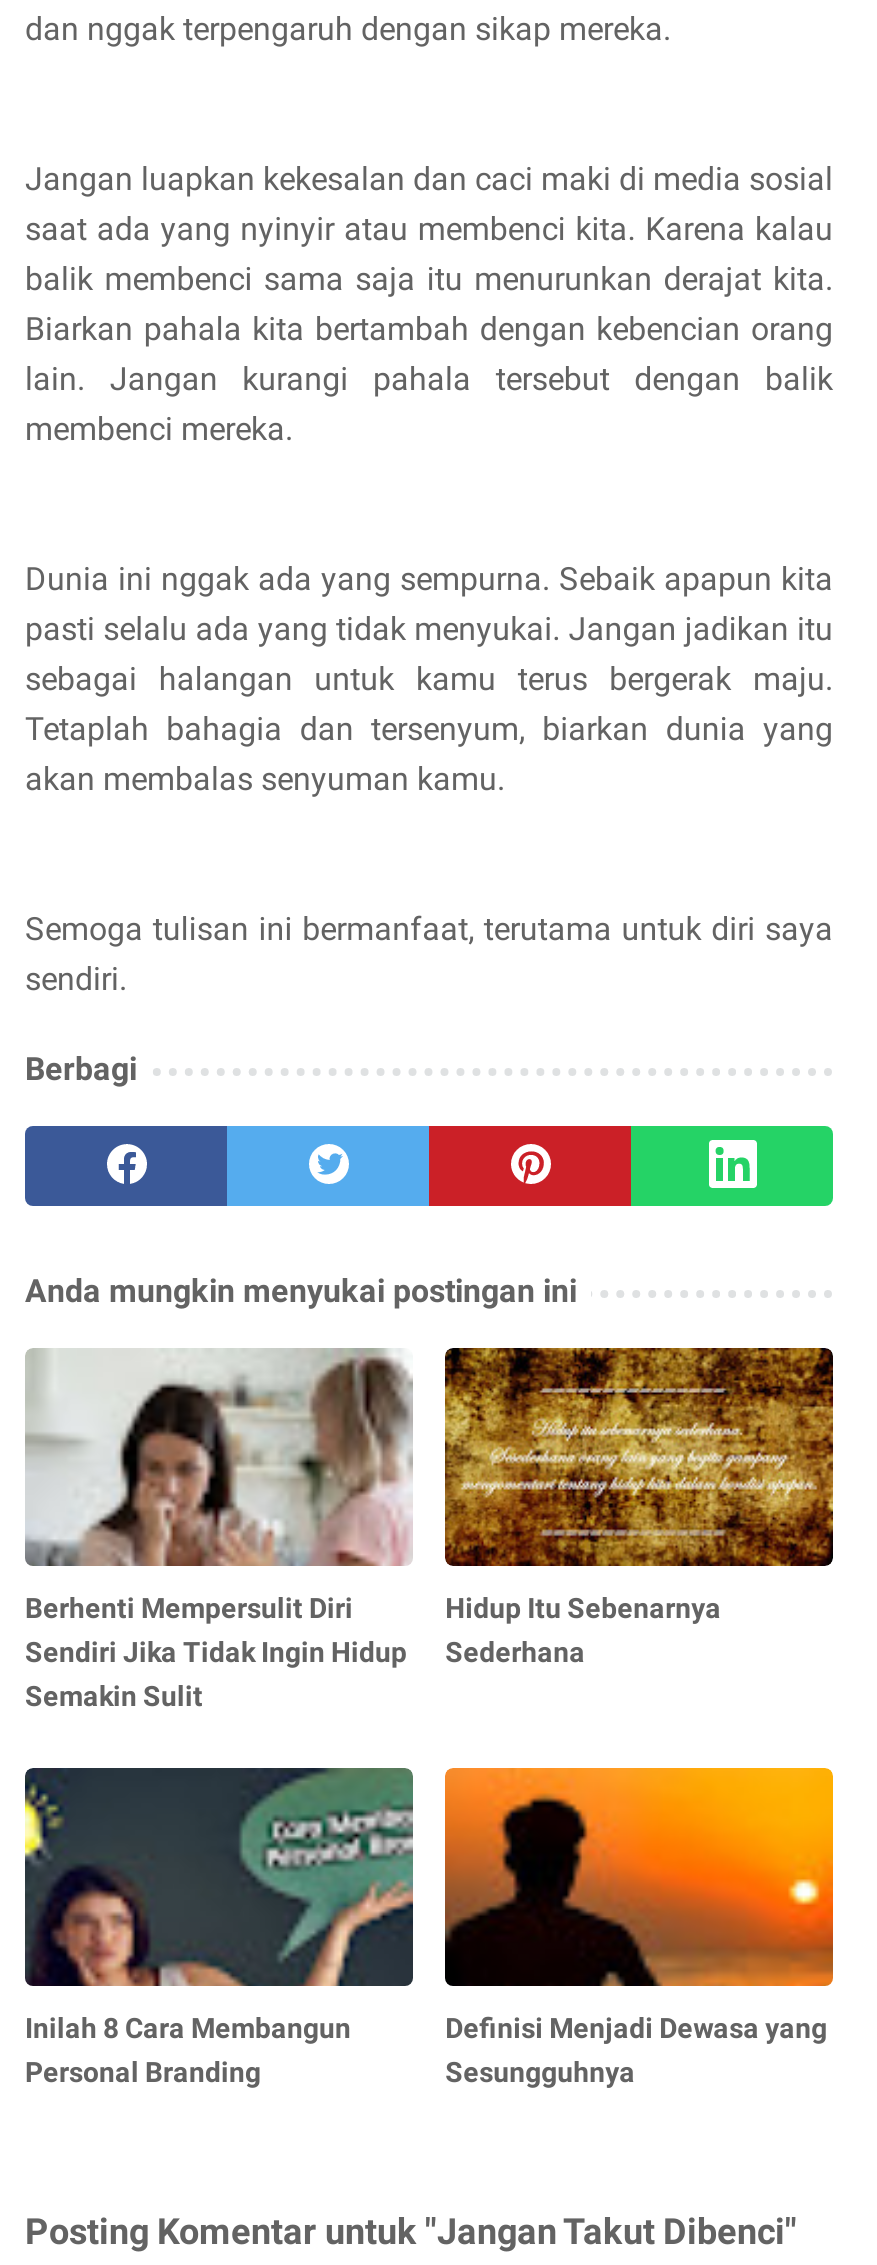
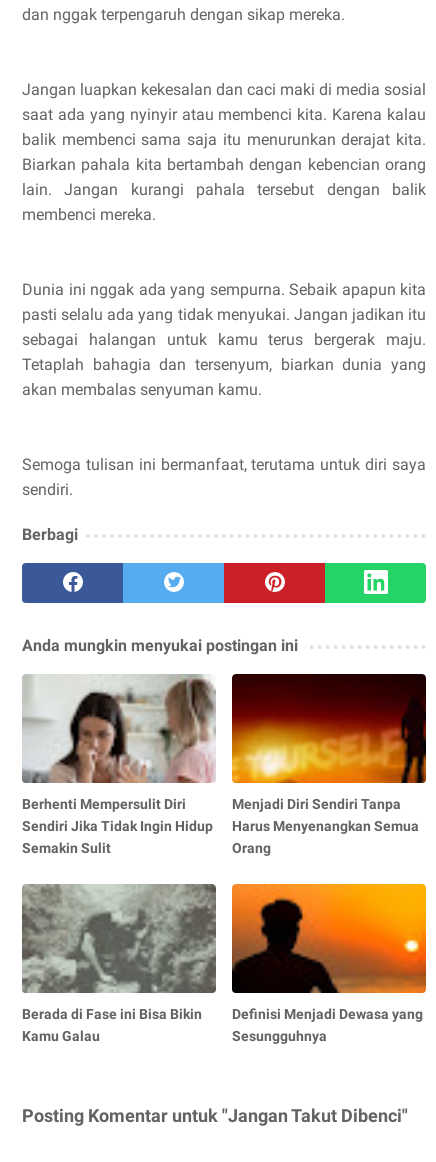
- [image]
- Hidup Itu Sebenarnya
- Sederhana
+ [image]
+ Menjadi Diri Sendiri Tanpa
+ Harus Menyenangkan Semua
+ Orang

- [image]
- Inilah 8 Cara Membangun
- Personal Branding
+ [image]
+ Berada di Fase ini Bisa Bikin
+ Kamu Galau
